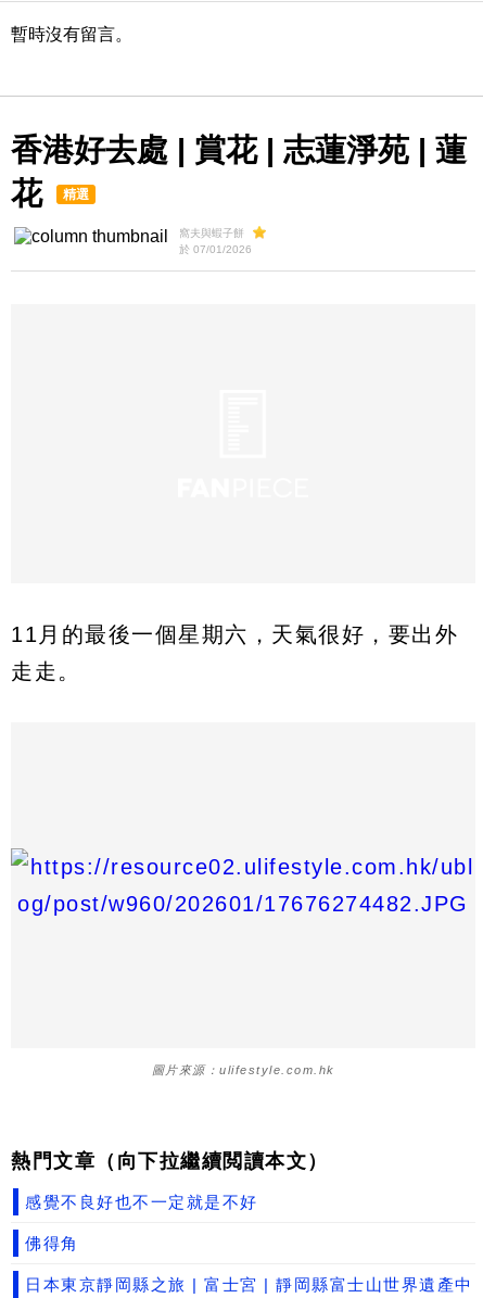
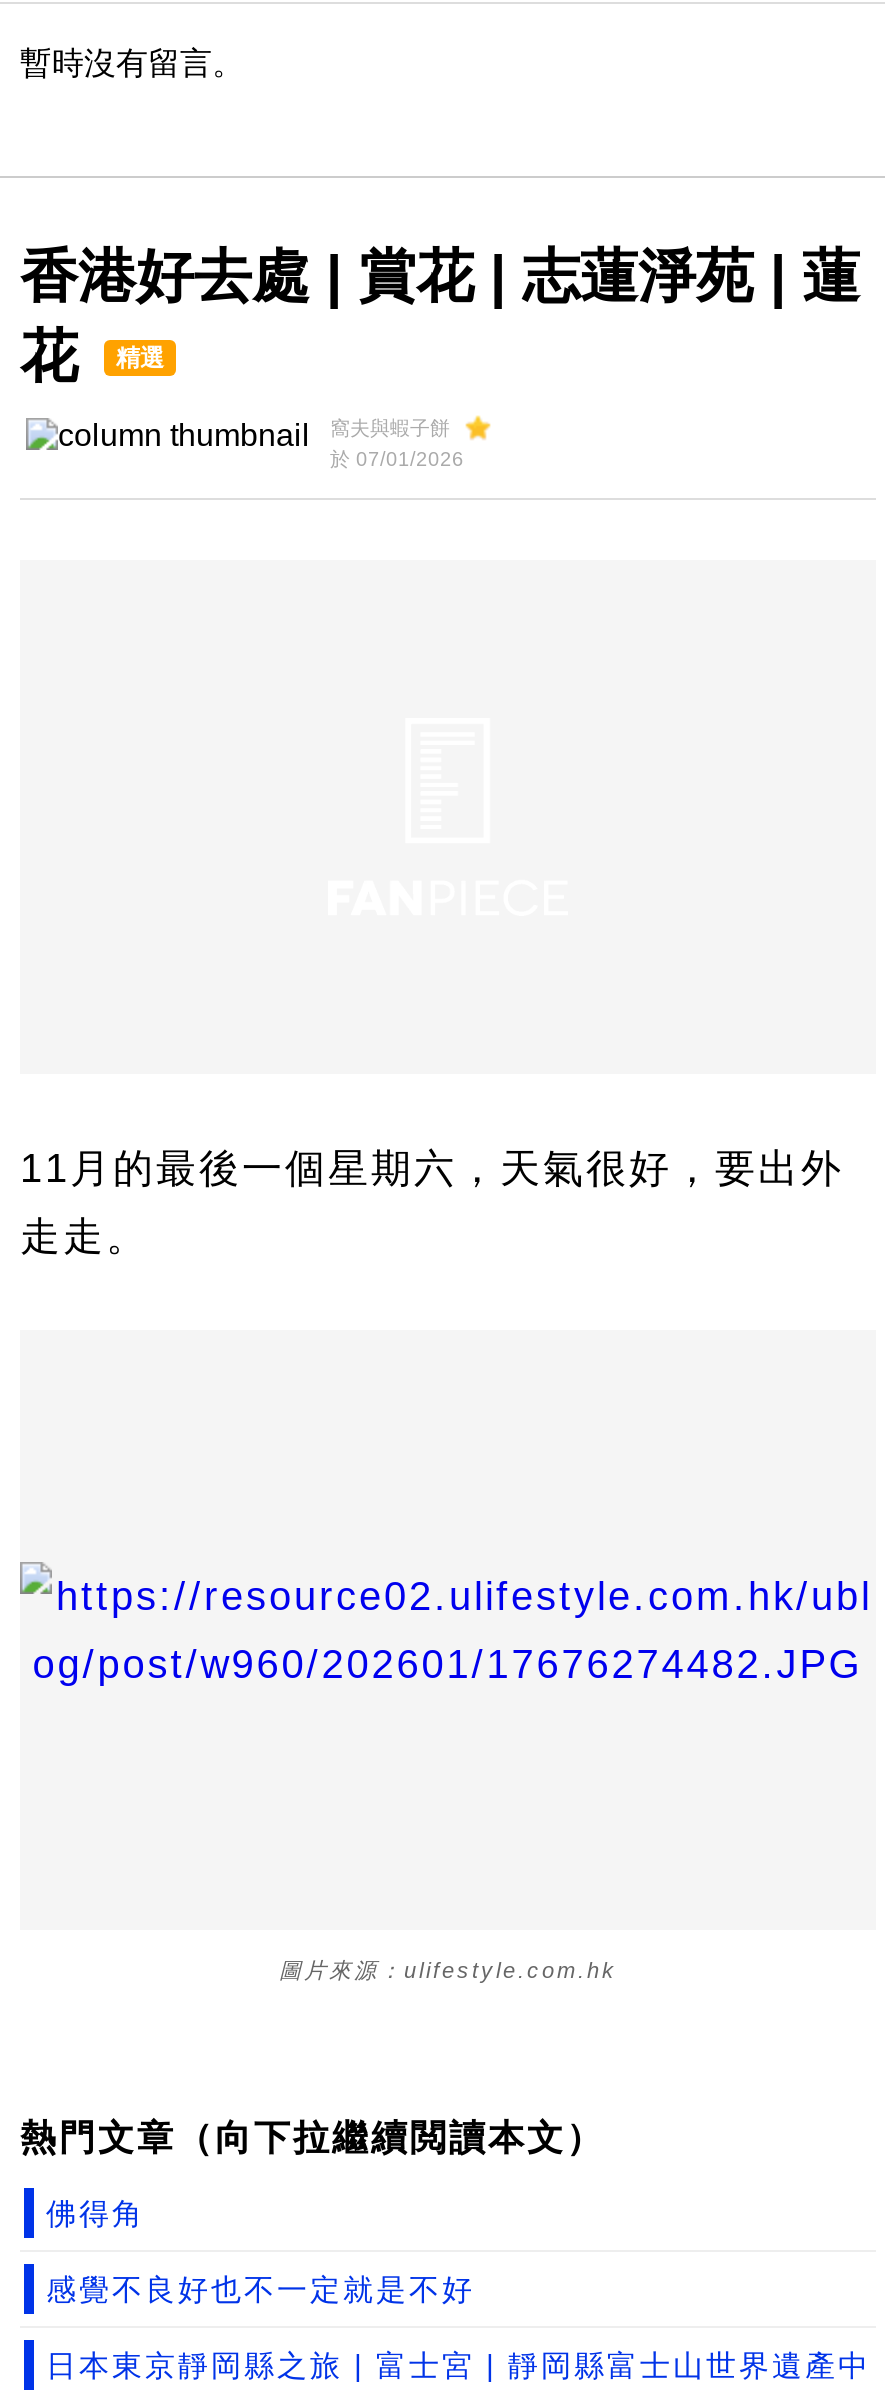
moved down: 感覺不良好也不一定就是不好

moved up: 佛得角
